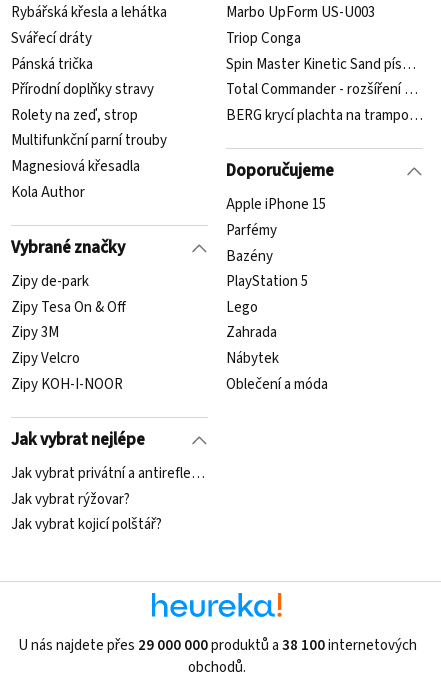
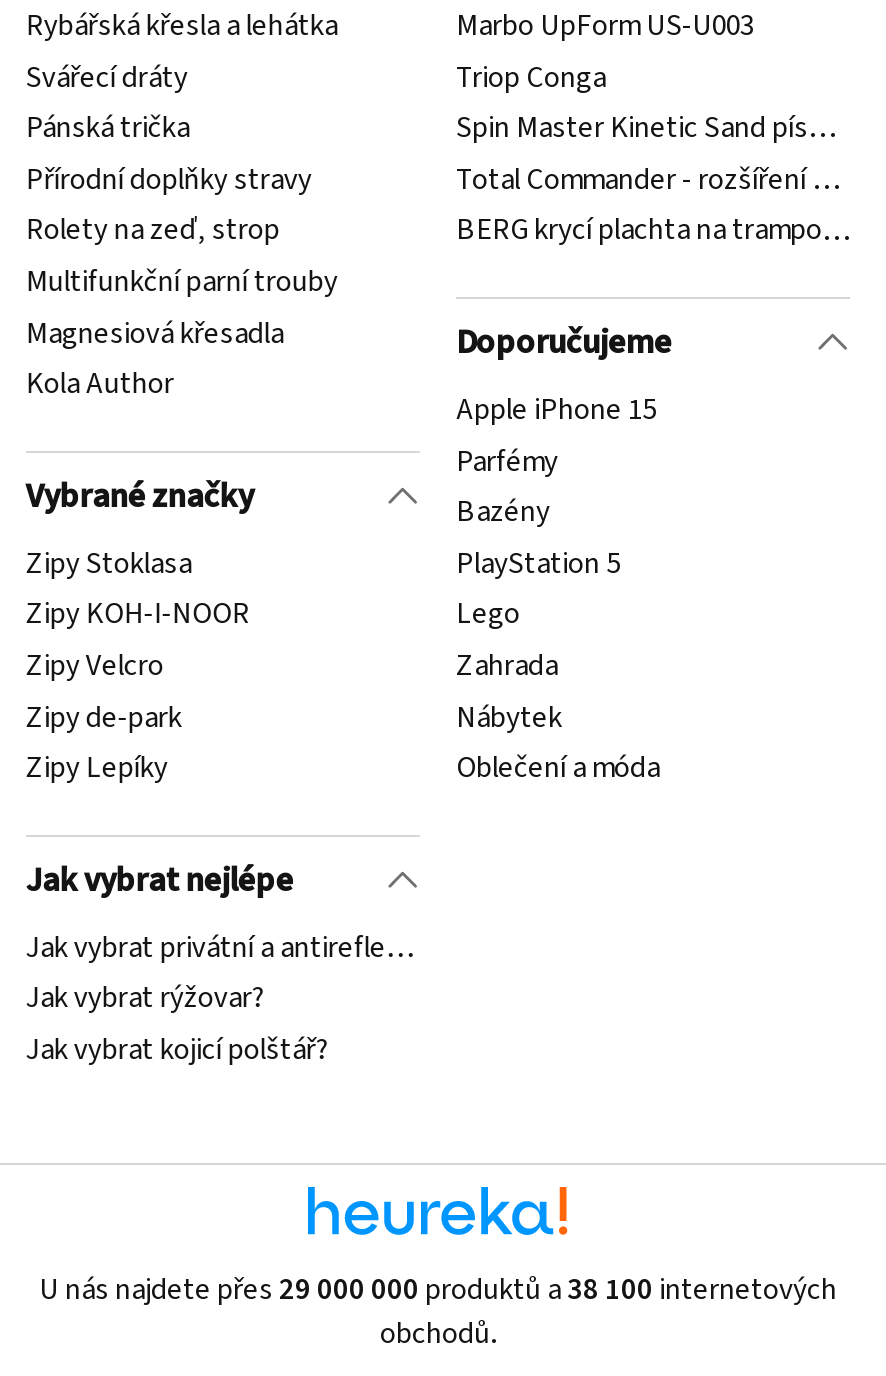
moved down: Zipy de-park

+ Zipy Stoklasa

- Zipy Tesa On & Off
- Zipy 3M
+ Zipy Lepíky

moved up: Zipy Velcro | Zipy KOH-I-NOOR
